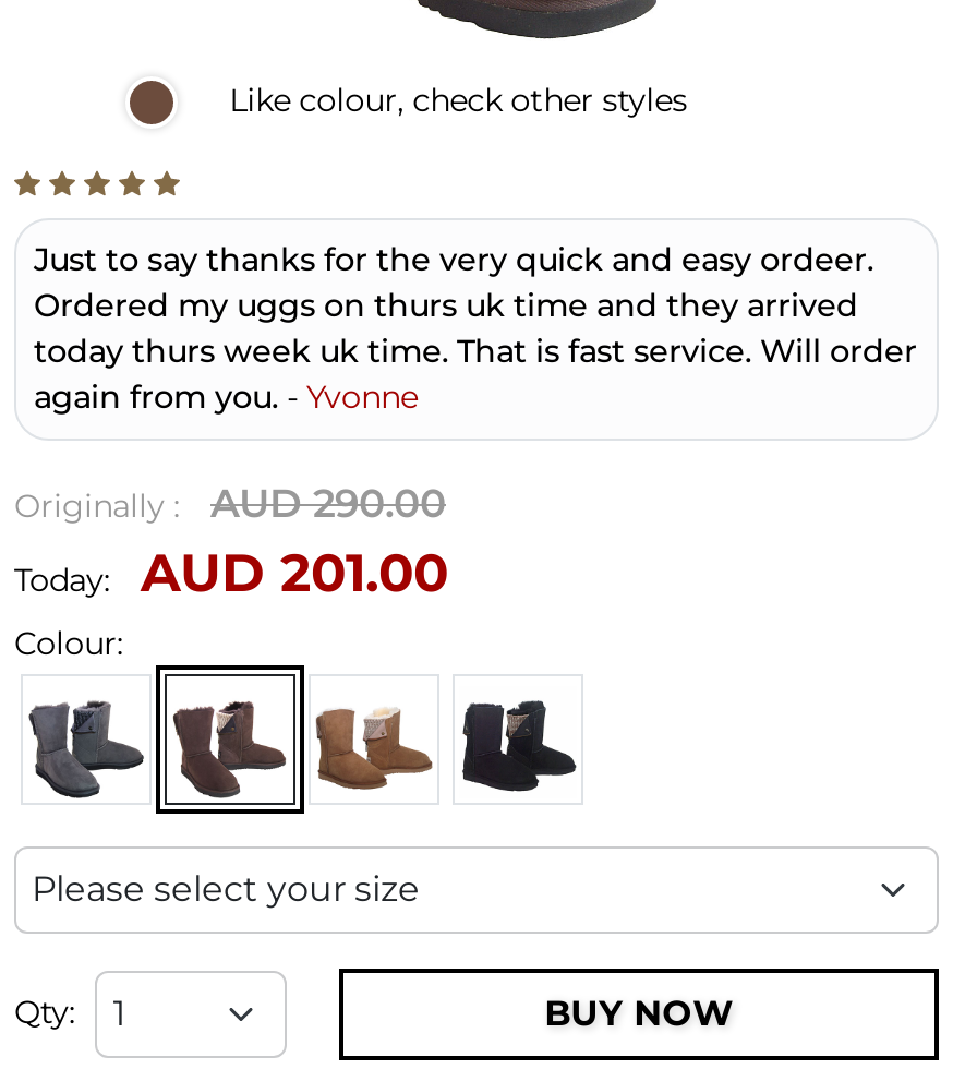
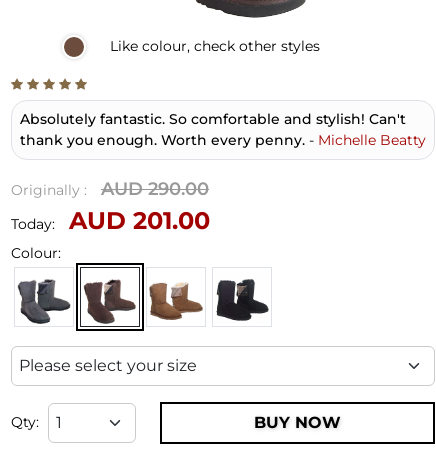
- Just to say thanks for the very quick and easy ordeer.
- Ordered my uggs on thurs uk time and they arrived
- today thurs week uk time. That is fast service. Will order
- again from you. - Yvonne
+ Absolutely fantastic. So comfortable and stylish! Can't
+ thank you enough. Worth every penny. - Michelle Beatty
